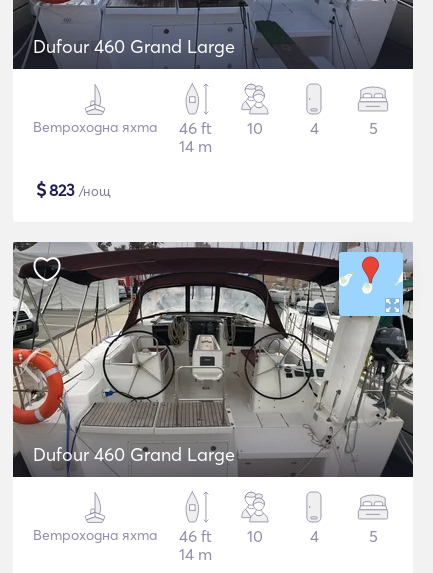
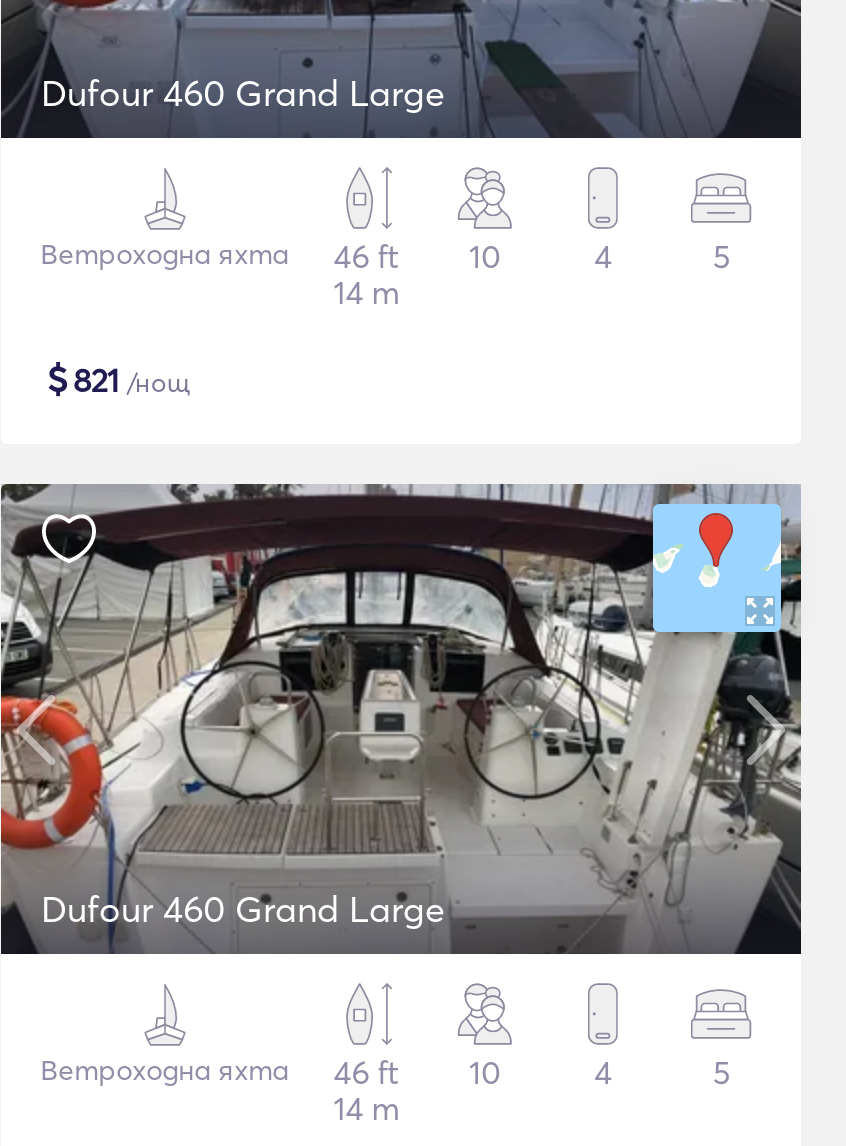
- $823 /нощ
+ $821 /нощ
